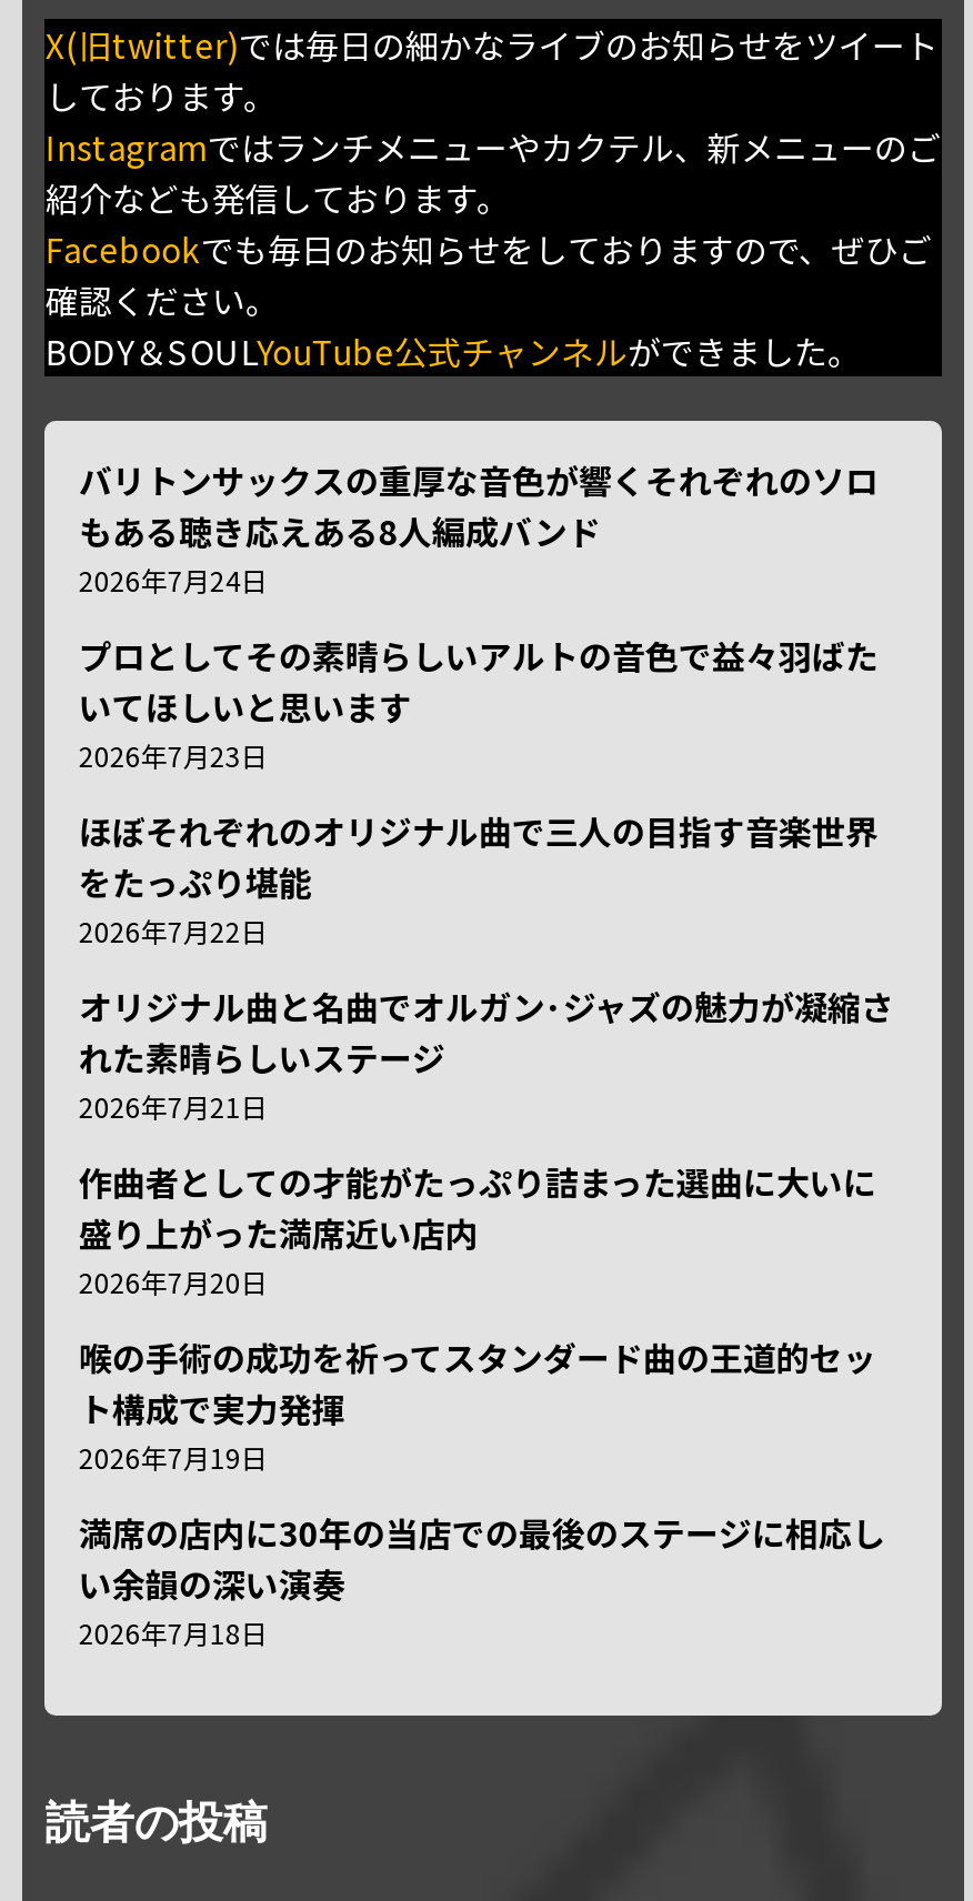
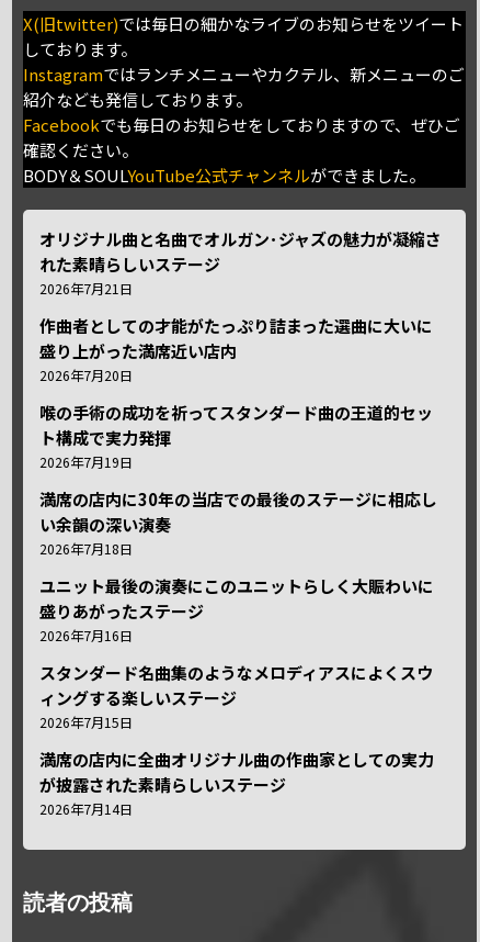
- バリトンサックスの重厚な音色が響くそれぞれのソロ
- もある聴き応えある8人編成バンド
- 2026年7月24日
- プロとしてその素晴らしいアルトの音色で益々羽ばた
- いてほしいと思います
- 2026年7月23日
- ほぼそれぞれのオリジナル曲で三人の目指す音楽世界
- をたっぷり堪能
- 2026年7月22日

moved up: オリジナル曲と名曲でオルガン･ジャズの魅力が凝縮さ | れた素晴らしいステージ | 2026年7月21日 | ... | い余韻の深い演奏 | 2026年7月18日

+ ユニット最後の演奏にこのユニットらしく大賑わいに
+ 盛りあがったステージ
+ 2026年7月16日
+ スタンダード名曲集のようなメロディアスによくスウ
+ ィングする楽しいステージ
+ 2026年7月15日
+ 満席の店内に全曲オリジナル曲の作曲家としての実力
+ が披露された素晴らしいステージ
+ 2026年7月14日
